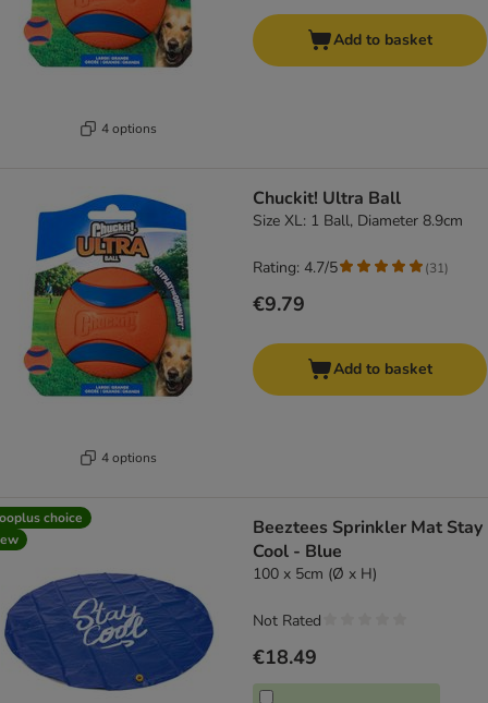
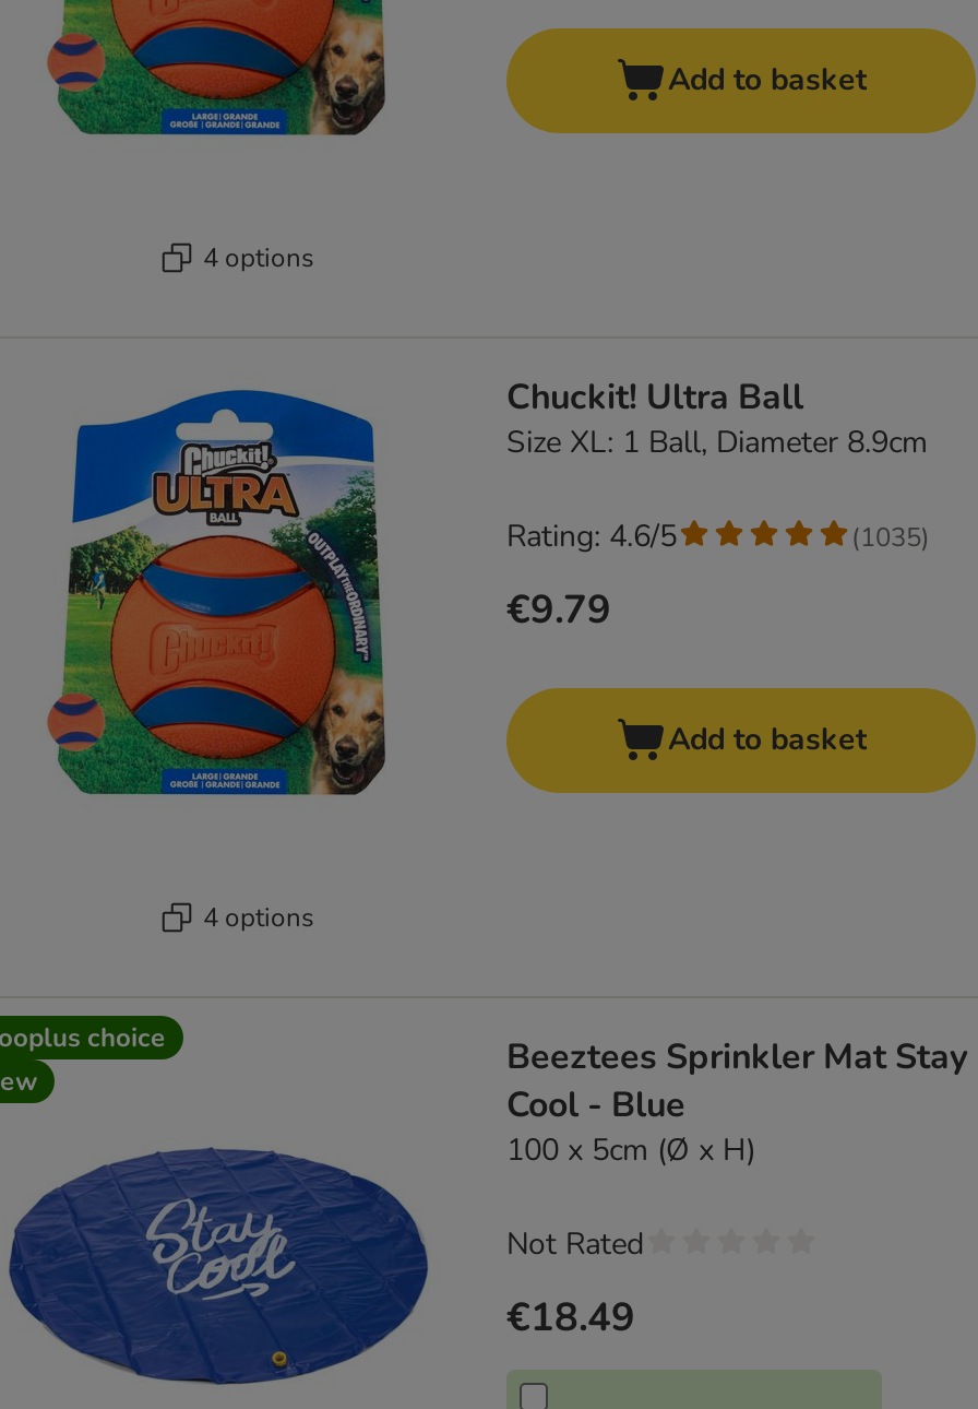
- Rating: 4.7/5
+ Rating: 4.6/5

- (31)
+ (1035)
